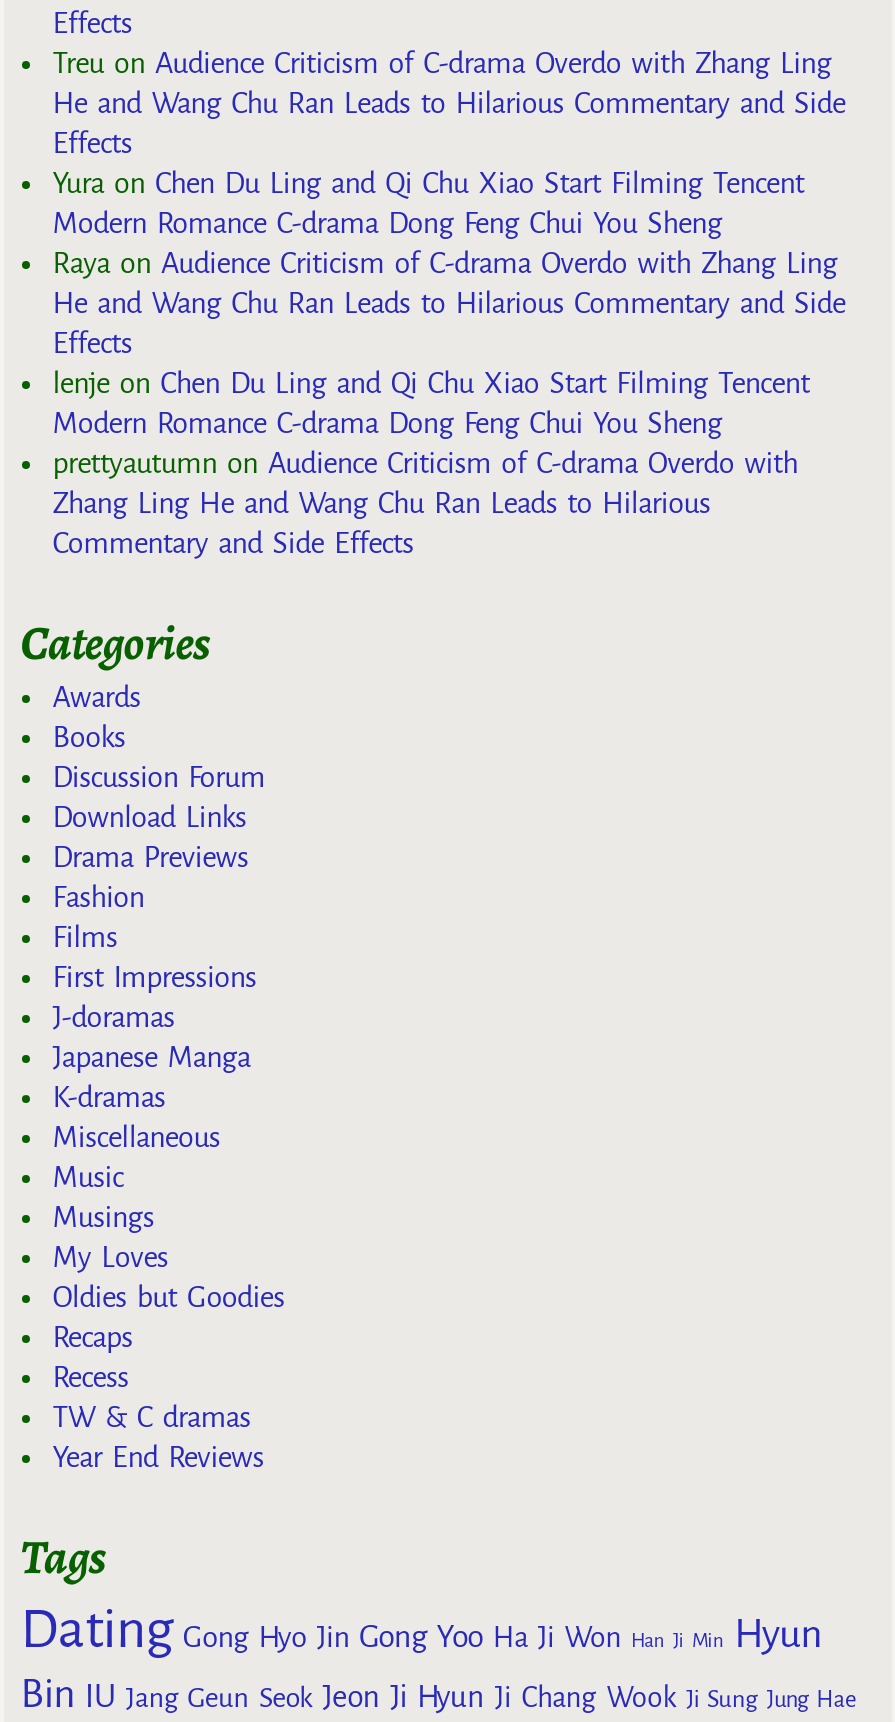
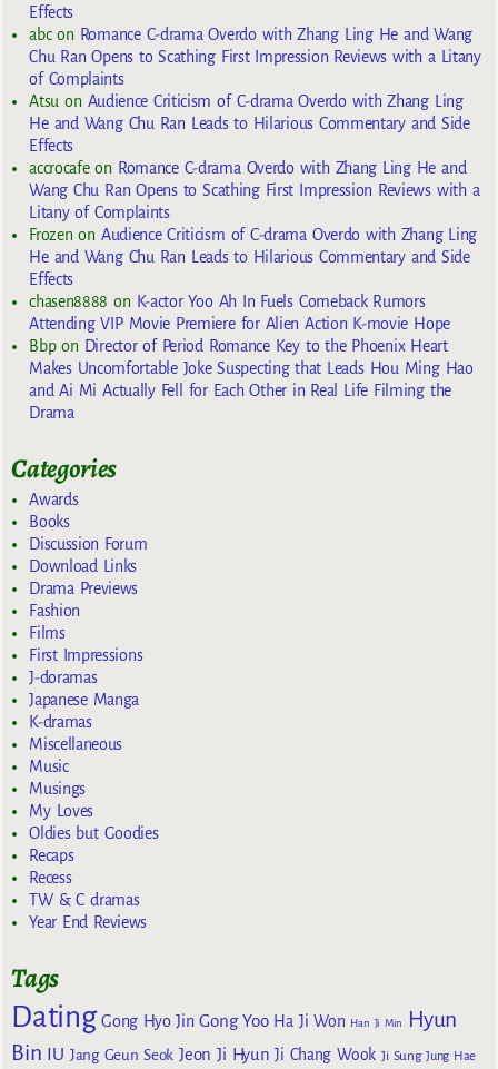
- Treu on Audience Criticism of C-drama Overdo with Zhang Ling
+ abc on Romance C-drama Overdo with Zhang Ling He and Wang
+ Chu Ran Opens to Scathing First Impression Reviews with a Litany
+ of Complaints
+ Atsu on Audience Criticism of C-drama Overdo with Zhang Ling

- Yura on Chen Du Ling and Qi Chu Xiao Start Filming Tencent
- Modern Romance C-drama Dong Feng Chui You Sheng
- Raya on Audience Criticism of C-drama Overdo with Zhang Ling
+ accrocafe on Romance C-drama Overdo with Zhang Ling He and
+ Wang Chu Ran Opens to Scathing First Impression Reviews with a
+ Litany of Complaints
+ Frozen on Audience Criticism of C-drama Overdo with Zhang Ling

- lenje on Chen Du Ling and Qi Chu Xiao Start Filming Tencent
- Modern Romance C-drama Dong Feng Chui You Sheng
- prettyautumn on Audience Criticism of C-drama Overdo with
- Zhang Ling He and Wang Chu Ran Leads to Hilarious
- Commentary and Side Effects
+ chasen8888 on K-actor Yoo Ah In Fuels Comeback Rumors
+ Attending VIP Movie Premiere for Alien Action K-movie Hope
+ Bbp on Director of Period Romance Key to the Phoenix Heart
+ Makes Uncomfortable Joke Suspecting that Leads Hou Ming Hao
+ and Ai Mi Actually Fell for Each Other in Real Life Filming the
+ Drama
